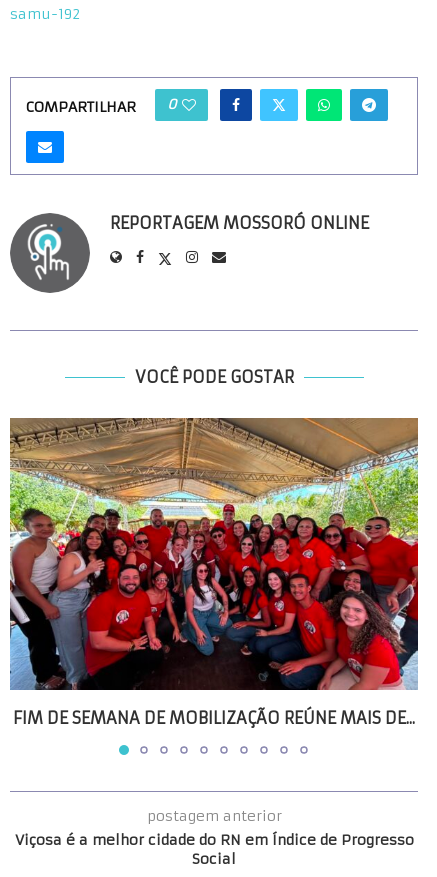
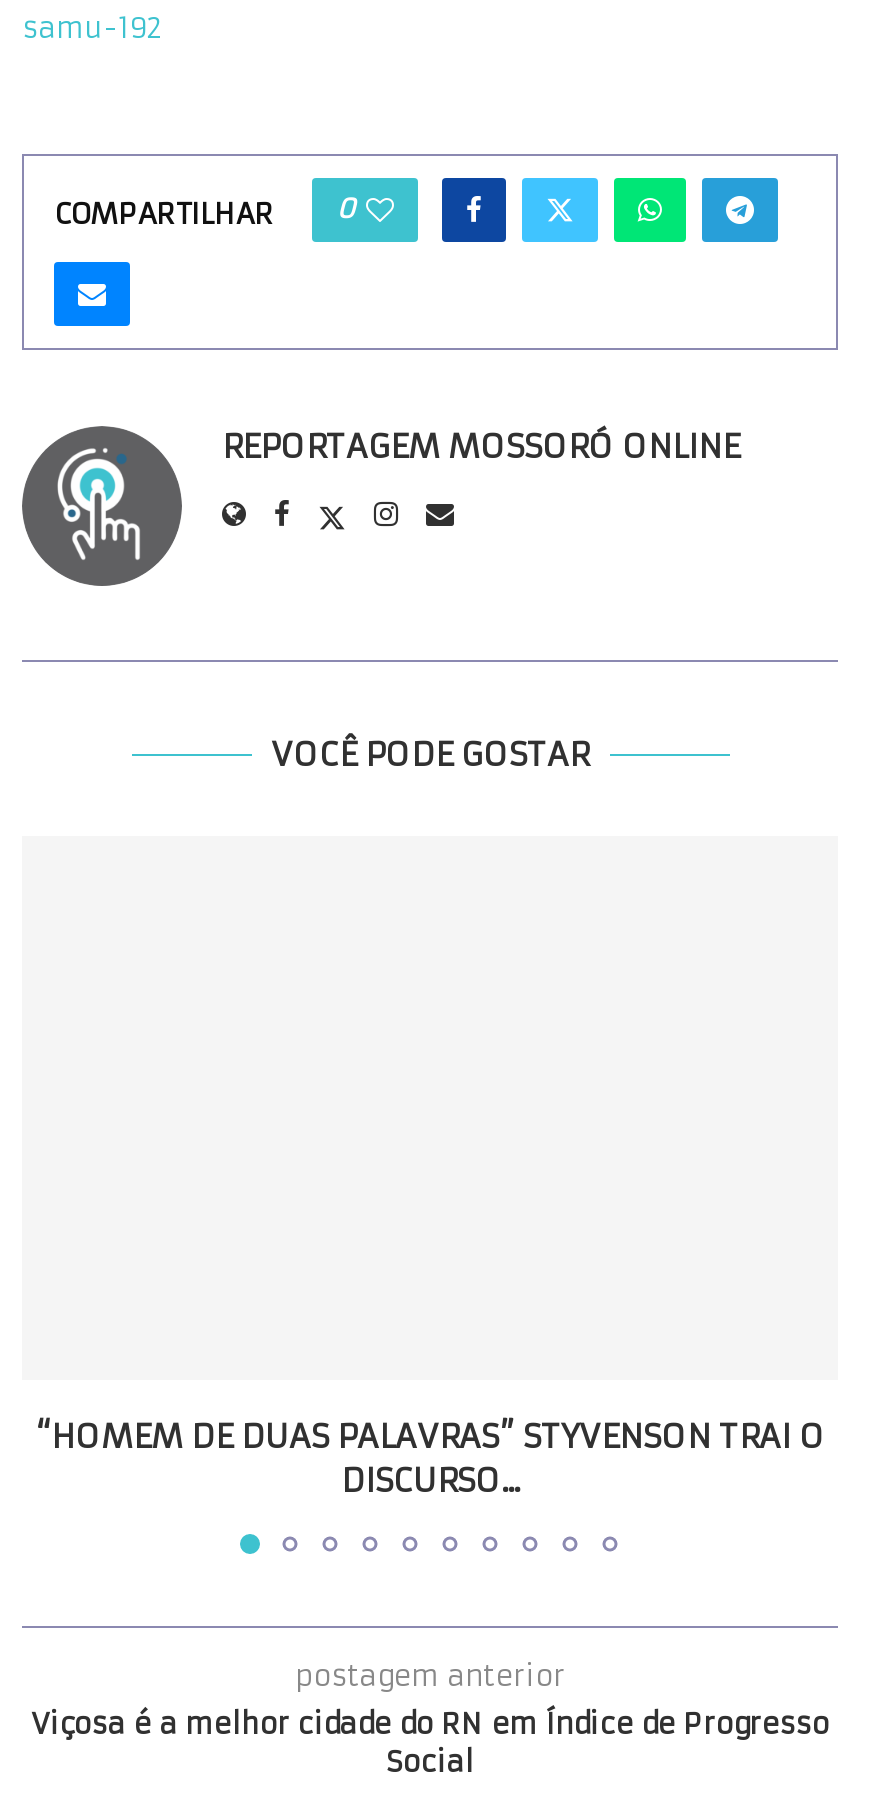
- [image]

- FIM DE SEMANA DE MOBILIZAÇÃO REÚNE MAIS DE...
+ “HOMEM DE DUAS PALAVRAS” STYVENSON TRAI O
+ DISCURSO...
